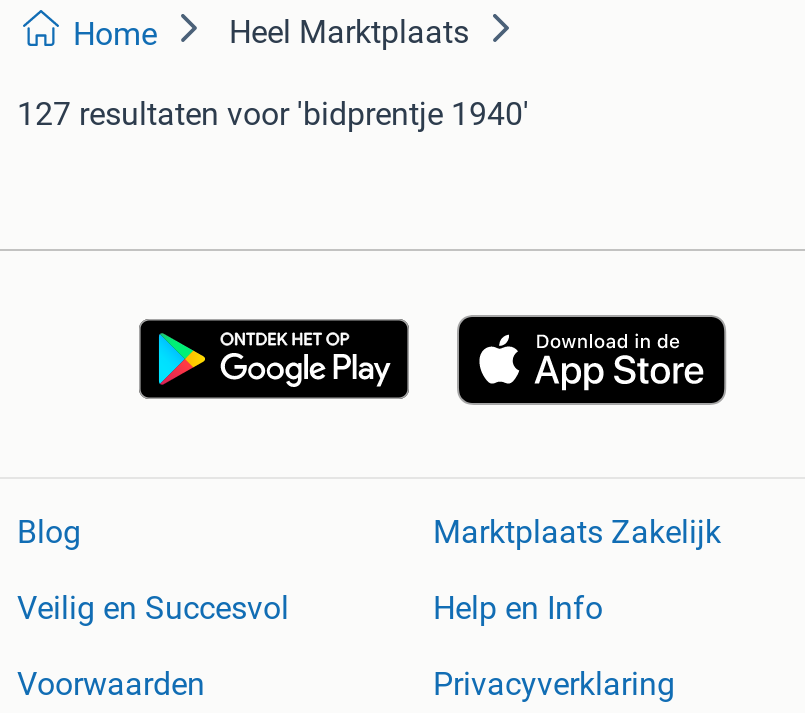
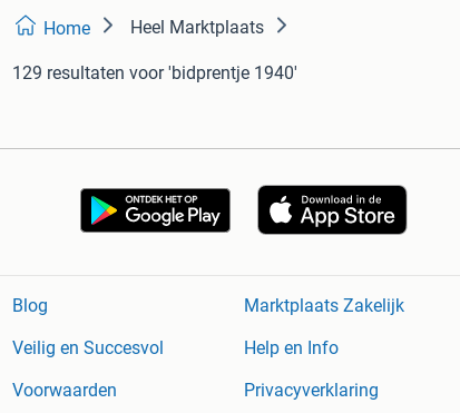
- 127 resultaten voor 'bidprentje 1940'
+ 129 resultaten voor 'bidprentje 1940'
